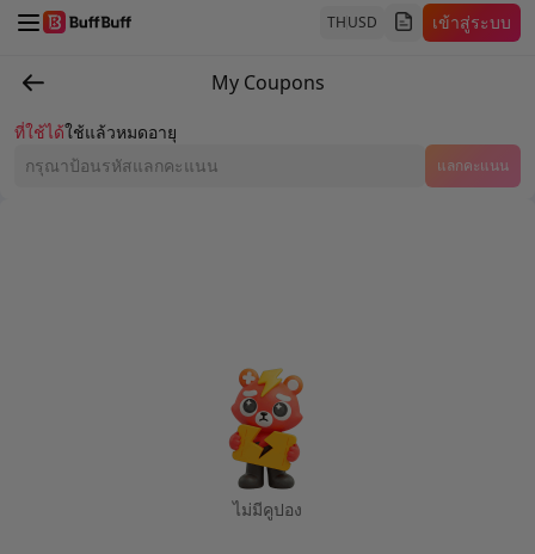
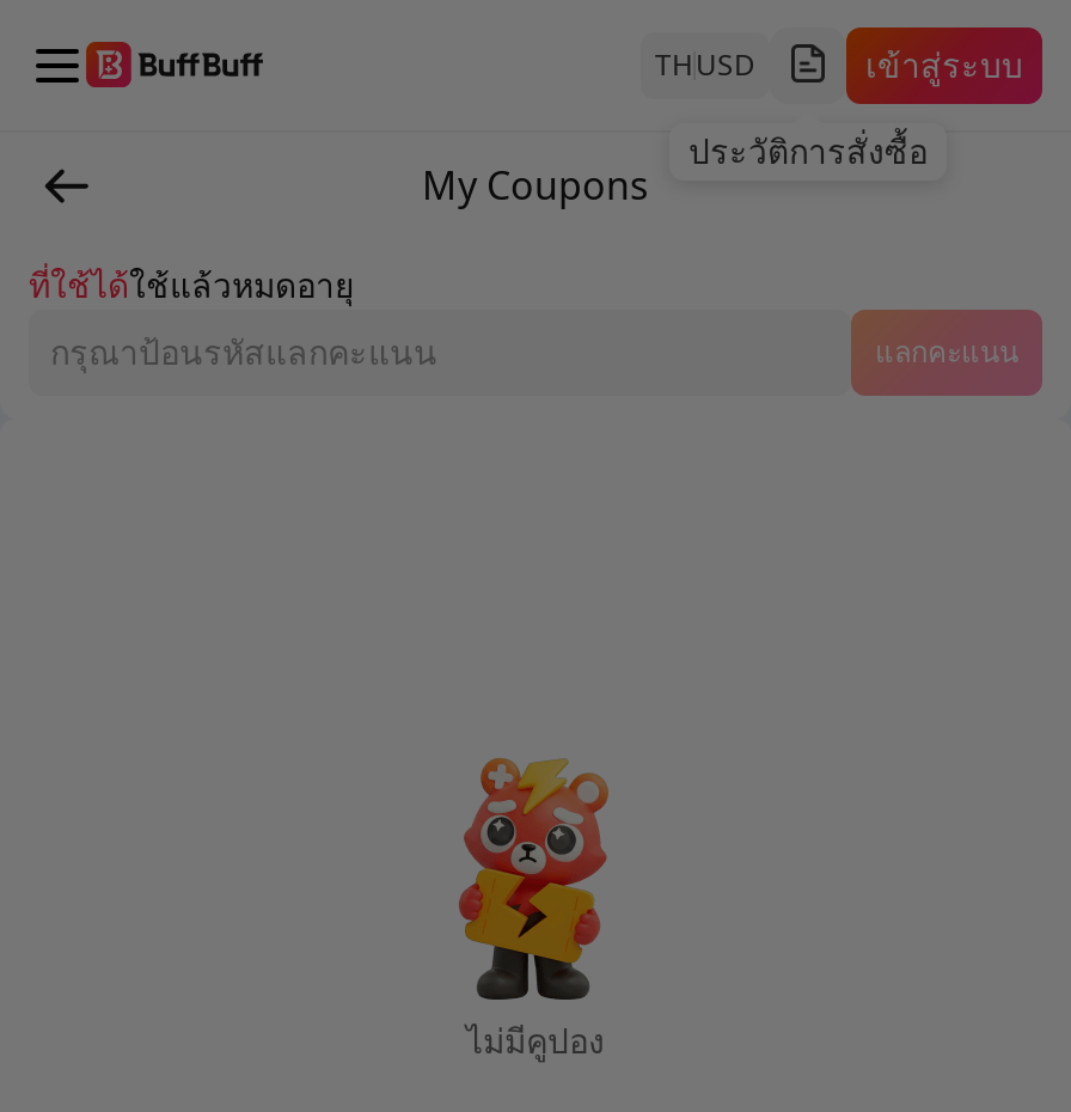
+ ประวัติการสั่งซื้อ
